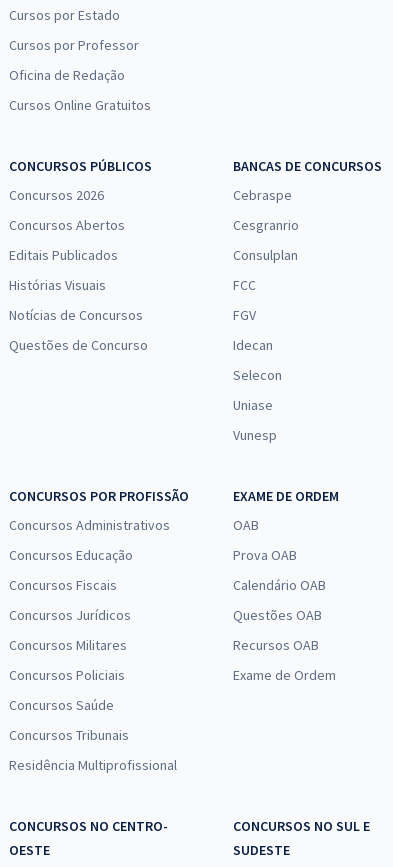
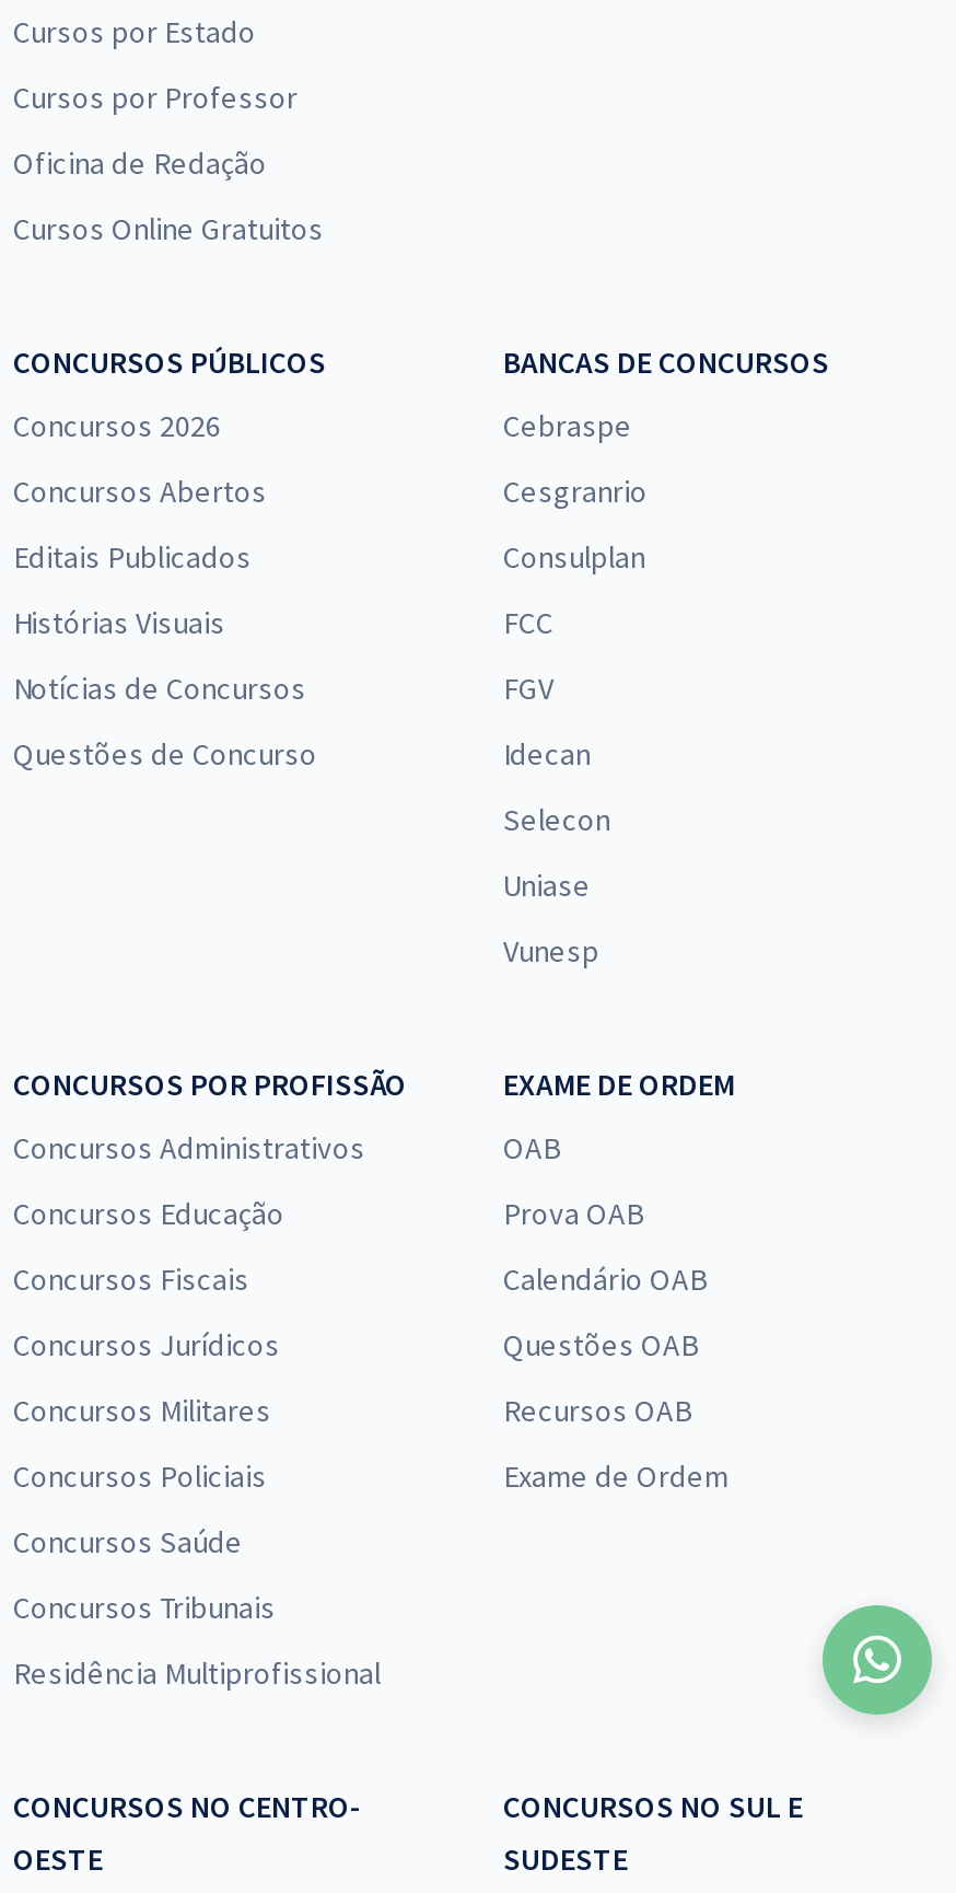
+ [image]
